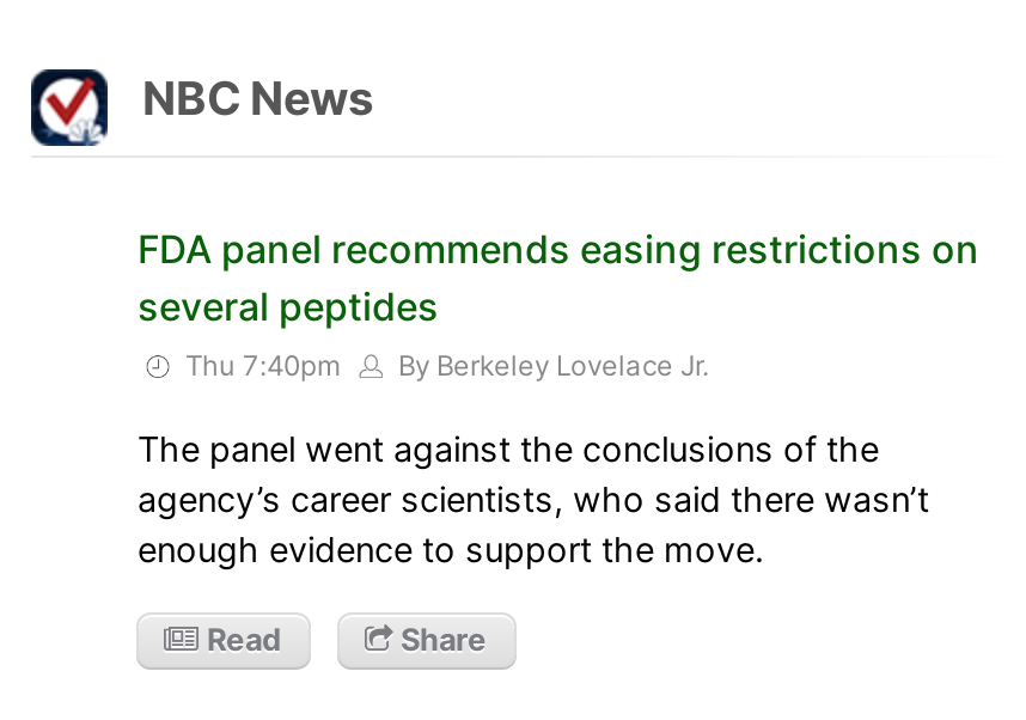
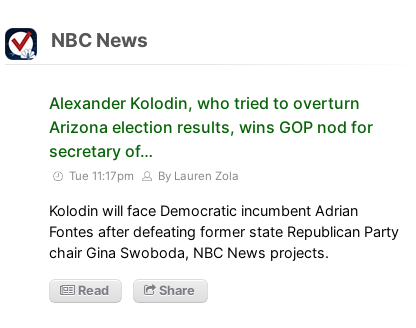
- FDA panel recommends easing restrictions on
- several peptides
- Thu 7:40pm
- By Berkeley Lovelace Jr.
+ Alexander Kolodin, who tried to overturn
+ Arizona election results, wins GOP nod for
+ secretary of…
+ Tue 11:17pm
+ By Lauren Zola

- The panel went against the conclusions of the
- agency’s career scientists, who said there wasn’t
- enough evidence to support the move.
+ Kolodin will face Democratic incumbent Adrian
+ Fontes after defeating former state Republican Party
+ chair Gina Swoboda, NBC News projects.
